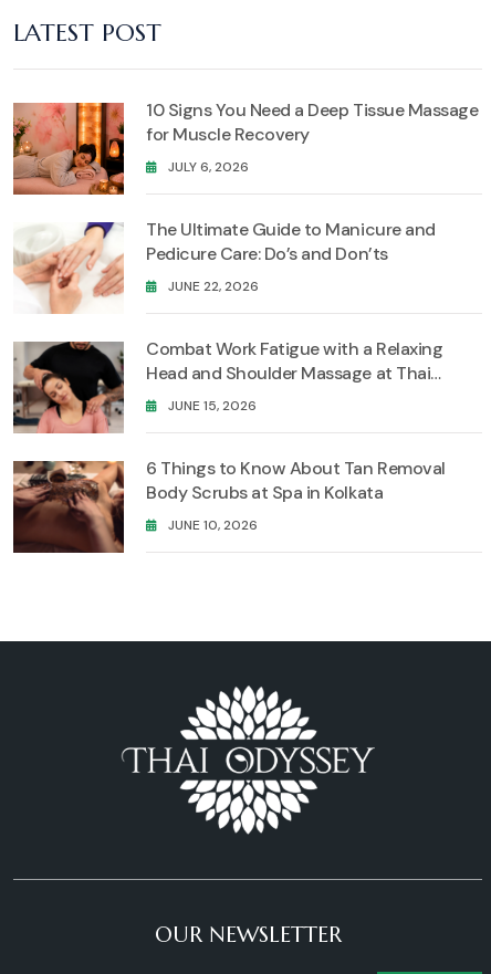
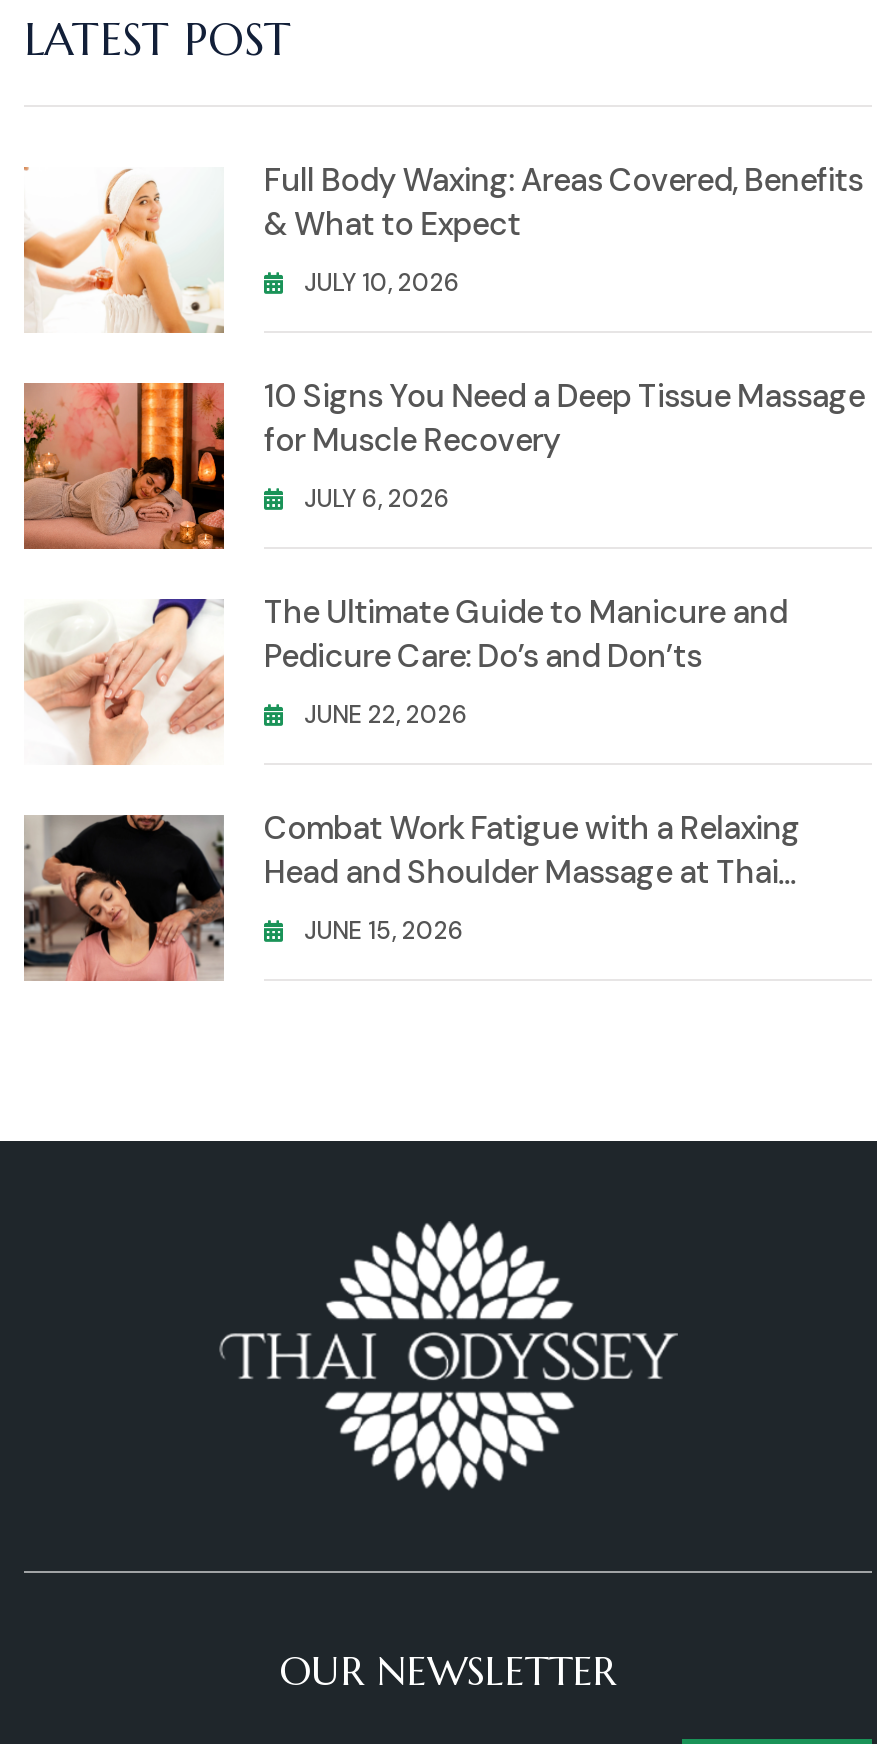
+ [image]
+ Full Body Waxing: Areas Covered, Benefits
+ & What to Expect
+ JULY 10, 2026

moved down: [image] | 10 Signs You Need a Deep Tissue Massage | for Muscle Recovery | ... | Combat Work Fatigue with a Relaxing | Head and Shoulder Massage at Thai

moved down: [image]

- [image]
- 6 Things to Know About Tan Removal
- Body Scrubs at Spa in Kolkata
- JUNE 10, 2026
